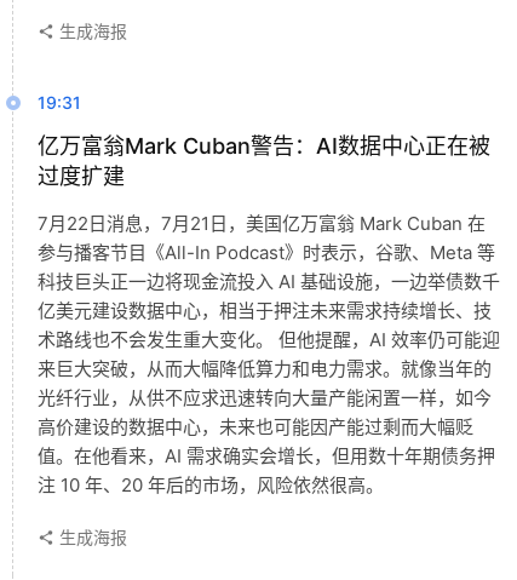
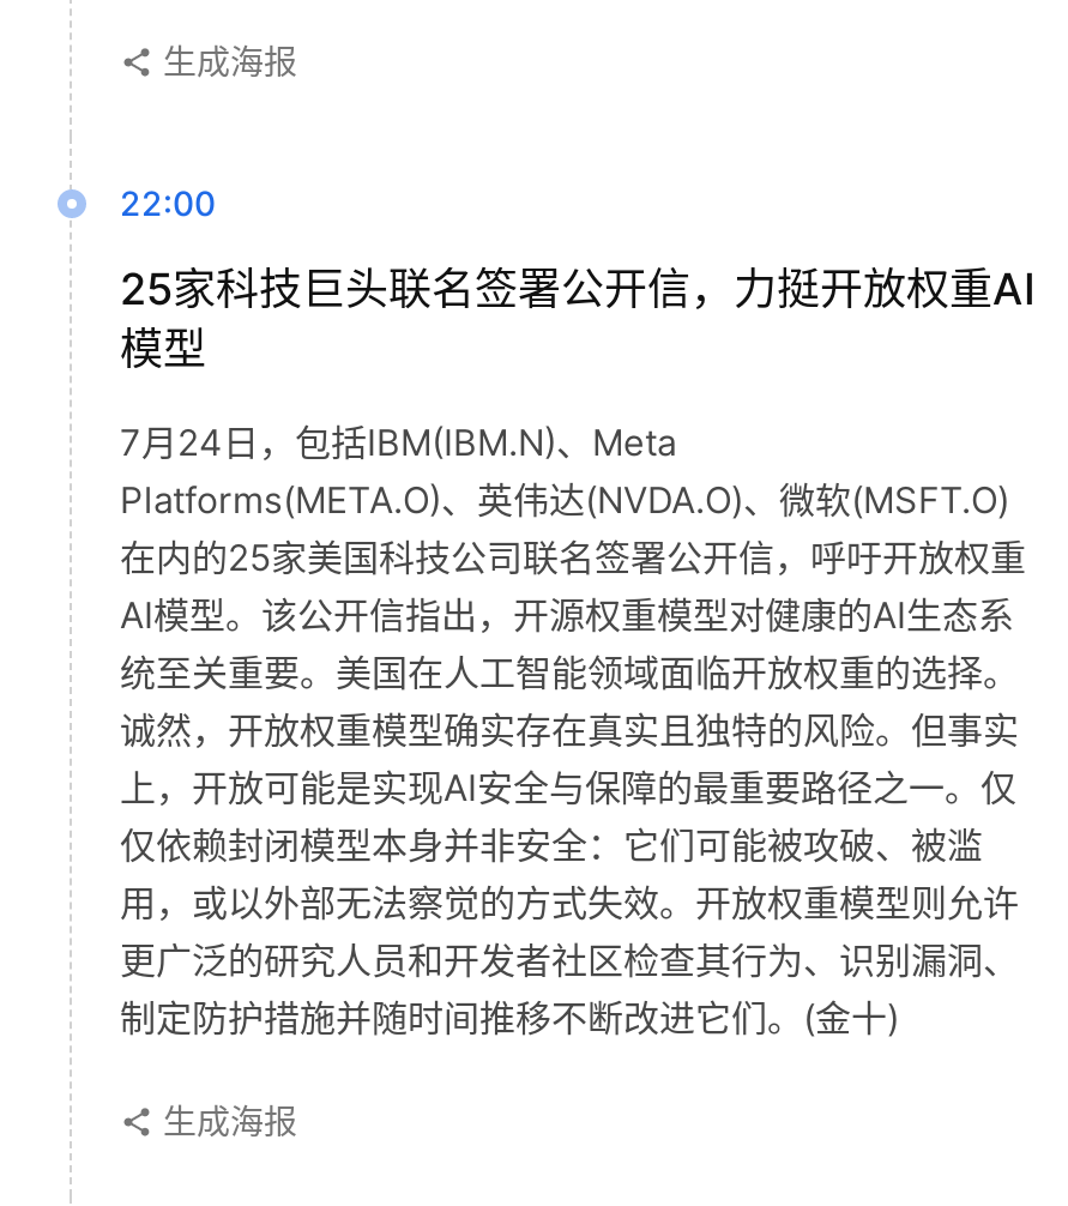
- 19:31
+ 22:00

- 亿万富翁Mark Cuban警告：AI数据中心正在被
- 过度扩建
+ 25家科技巨头联名签署公开信，力挺开放权重AI
+ 模型

- 7月22日消息，7月21日，美国亿万富翁 Mark Cuban 在
- 参与播客节目《All-In Podcast》时表示，谷歌、Meta 等
- 科技巨头正一边将现金流投入 AI 基础设施，一边举债数千
- 亿美元建设数据中心，相当于押注未来需求持续增长、技
- 术路线也不会发生重大变化。 但他提醒，AI 效率仍可能迎
- 来巨大突破，从而大幅降低算力和电力需求。就像当年的
- 光纤行业，从供不应求迅速转向大量产能闲置一样，如今
- 高价建设的数据中心，未来也可能因产能过剩而大幅贬
- 值。在他看来，AI 需求确实会增长，但用数十年期债务押
- 注 10 年、20 年后的市场，风险依然很高。
+ 7月24日，包括IBM(IBM.N)、Meta
+ Platforms(META.O)、英伟达(NVDA.O)、微软(MSFT.O)
+ 在内的25家美国科技公司联名签署公开信，呼吁开放权重
+ AI模型。该公开信指出，开源权重模型对健康的AI生态系
+ 统至关重要。美国在人工智能领域面临开放权重的选择。
+ 诚然，开放权重模型确实存在真实且独特的风险。但事实
+ 上，开放可能是实现AI安全与保障的最重要路径之一。仅
+ 仅依赖封闭模型本身并非安全：它们可能被攻破、被滥
+ 用，或以外部无法察觉的方式失效。开放权重模型则允许
+ 更广泛的研究人员和开发者社区检查其行为、识别漏洞、
+ 制定防护措施并随时间推移不断改进它们。(金十)
